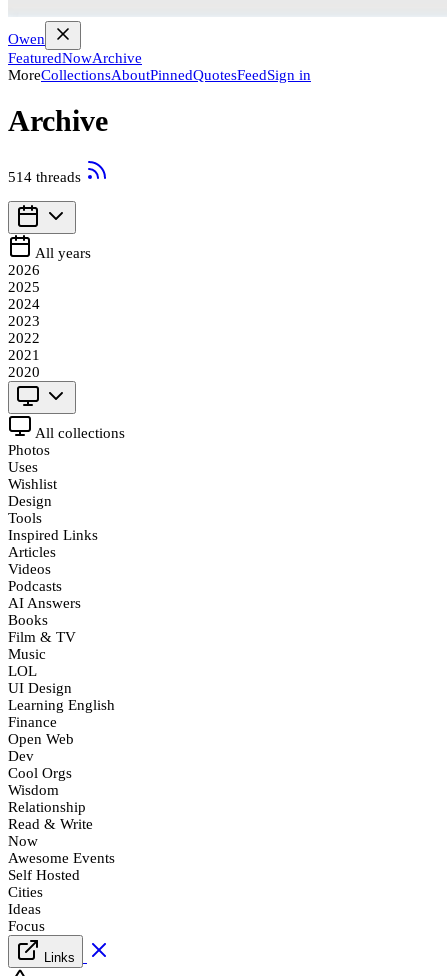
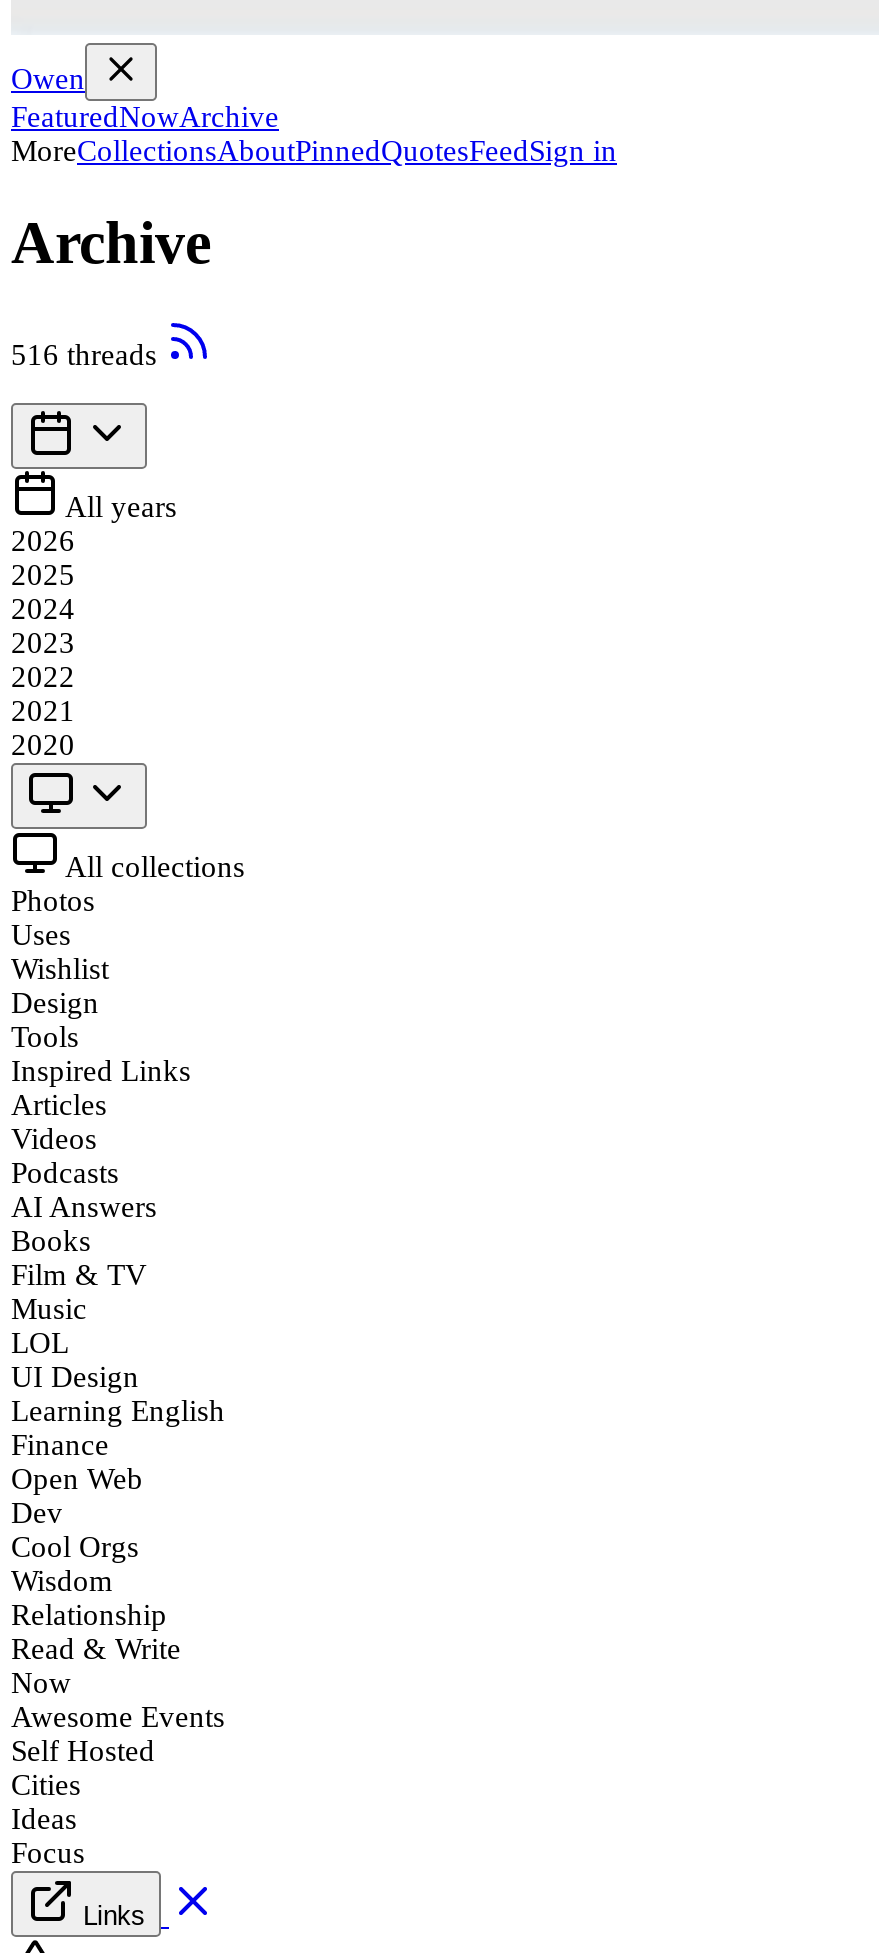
- 514 threads
+ 516 threads
